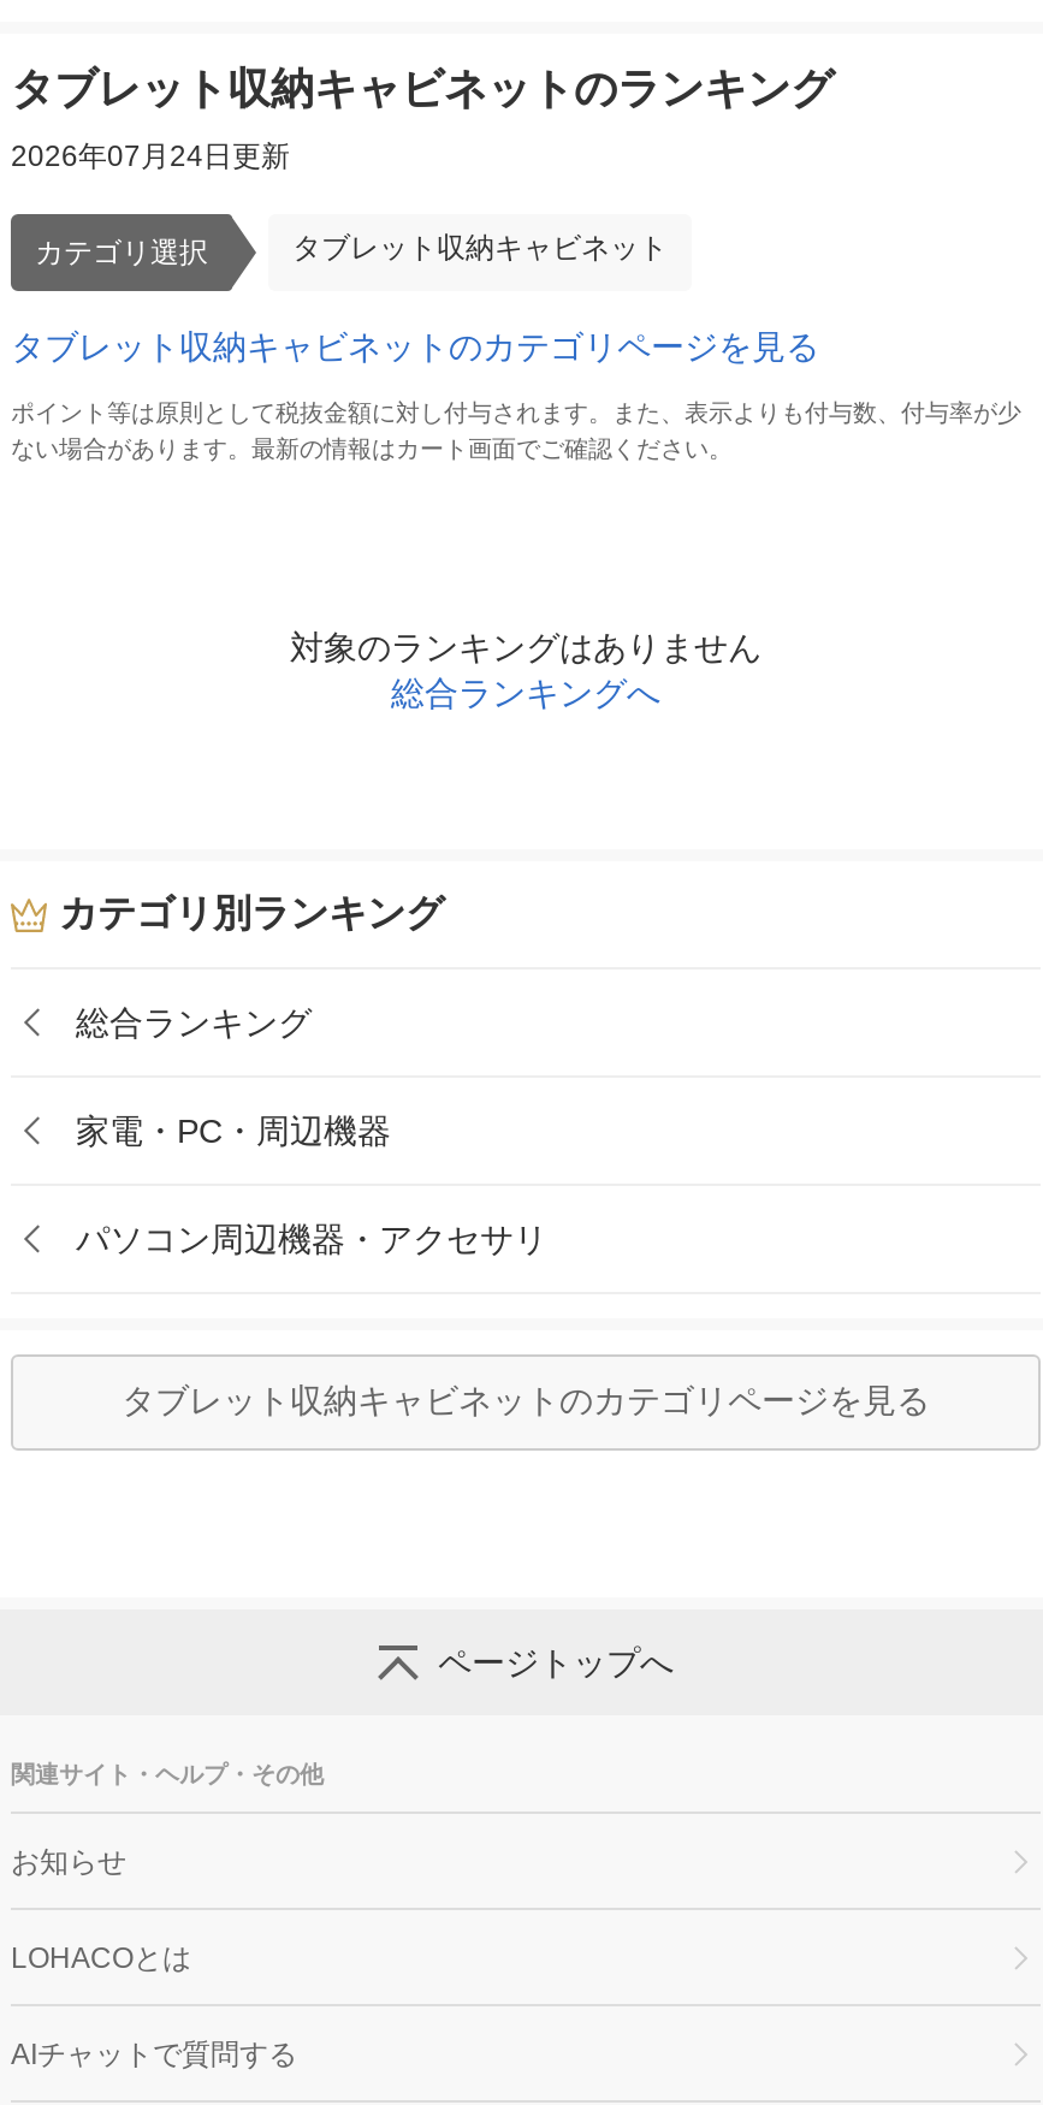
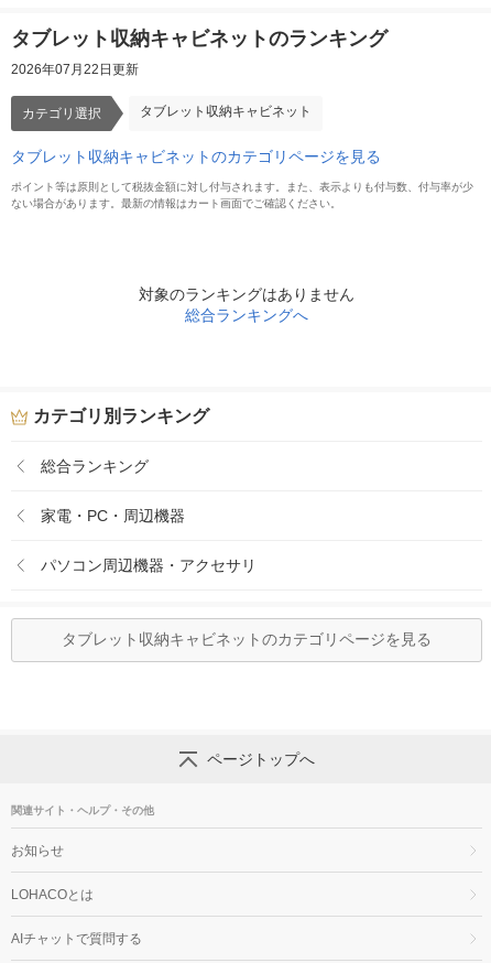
- 2026年07月24日更新
+ 2026年07月22日更新
